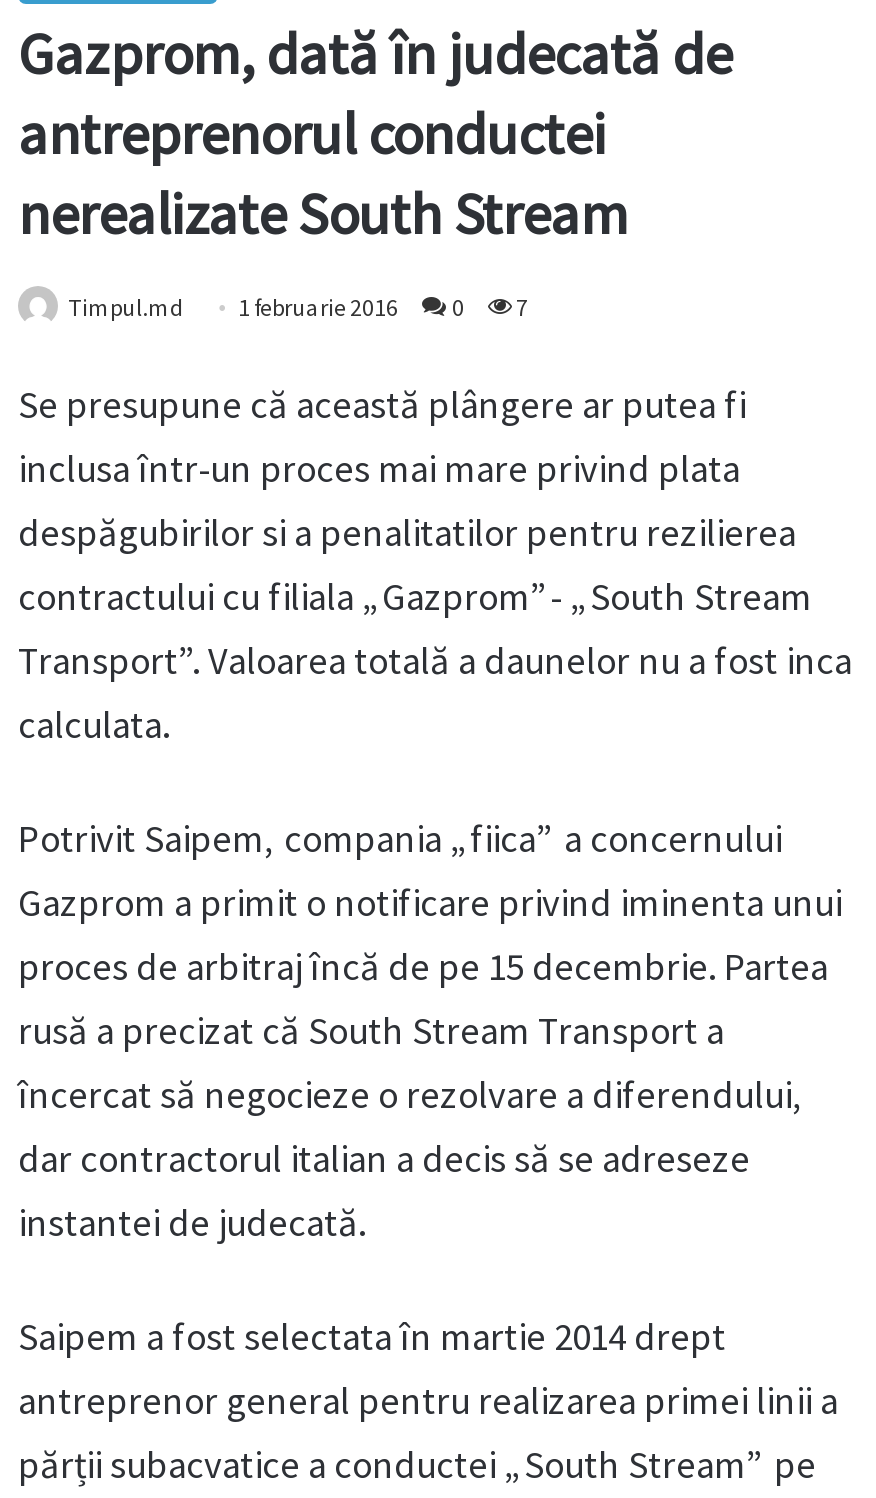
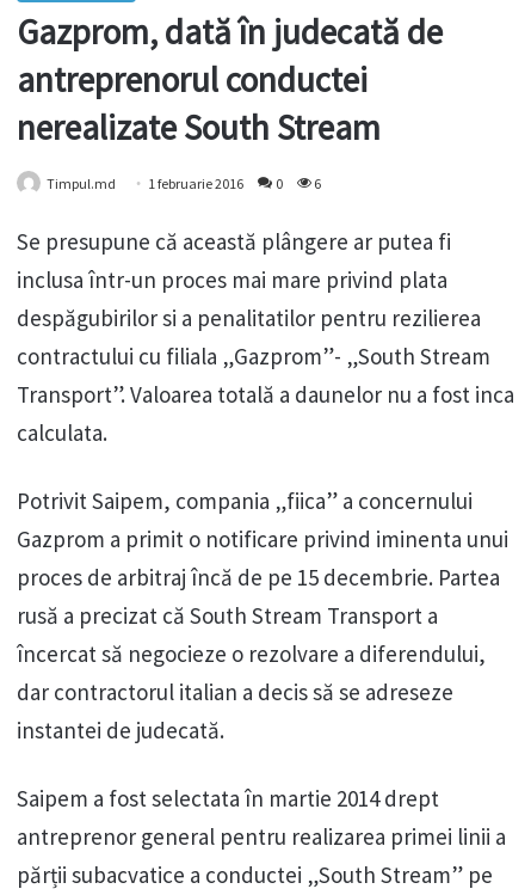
- Timpul.md 1 februarie 2016 0 7
+ Timpul.md 1 februarie 2016 0 6
